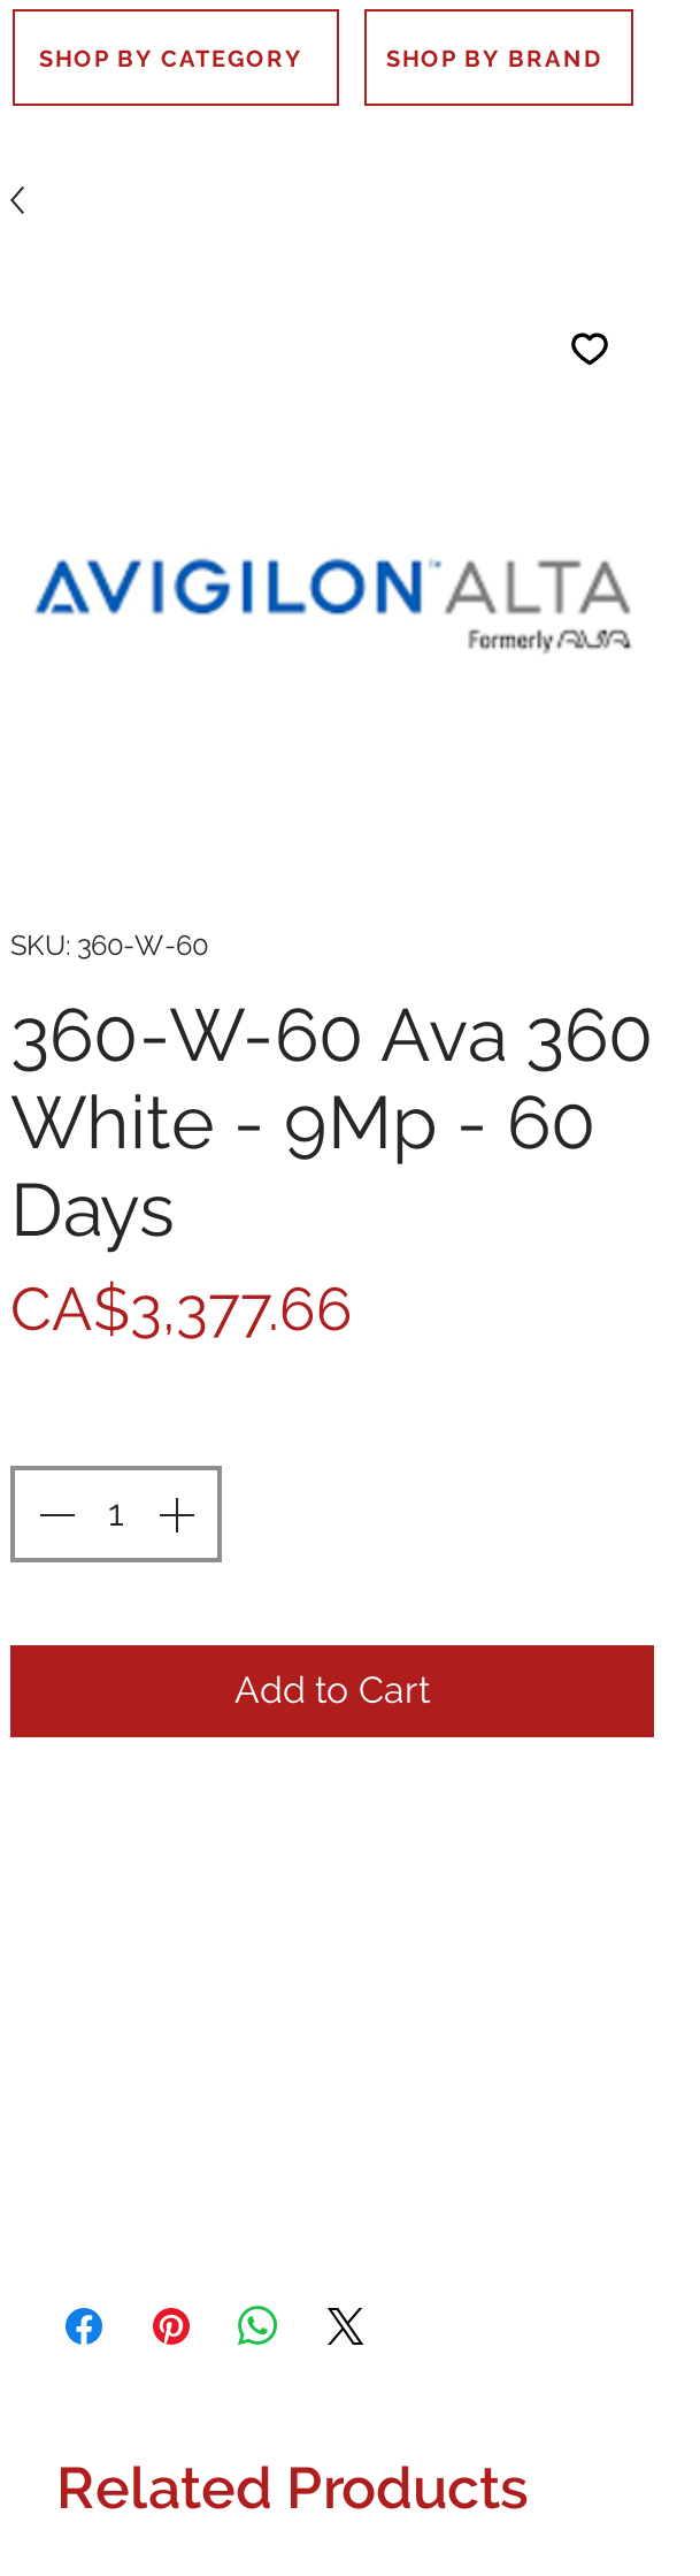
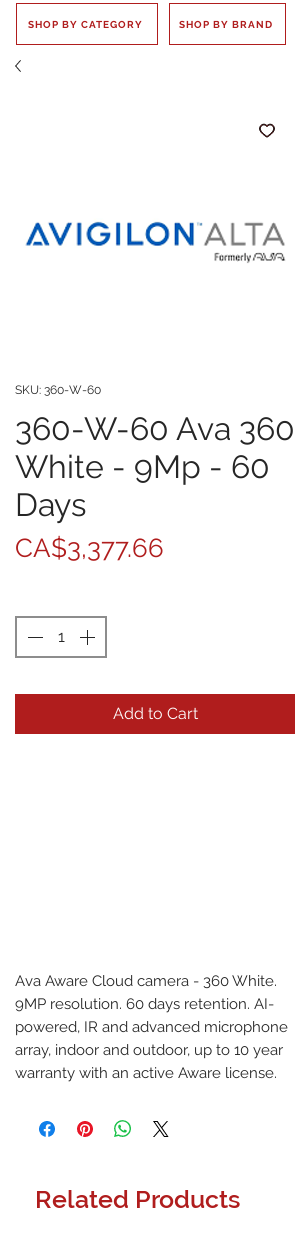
moved up: SKU: 360-W-60 | 360-W-60 Ava 360 | White - 9Mp - 60 | Days | Add to Cart

+ Ava Aware Cloud camera - 360 White.
+ 9MP resolution. 60 days retention. AI-
+ powered, IR and advanced microphone
+ array, indoor and outdoor, up to 10 year
+ warranty with an active Aware license.
